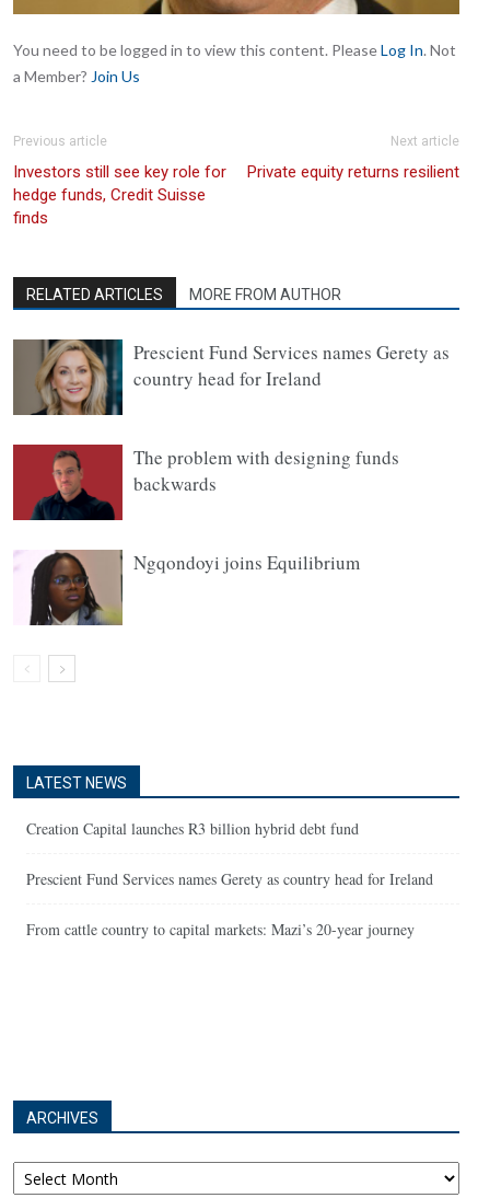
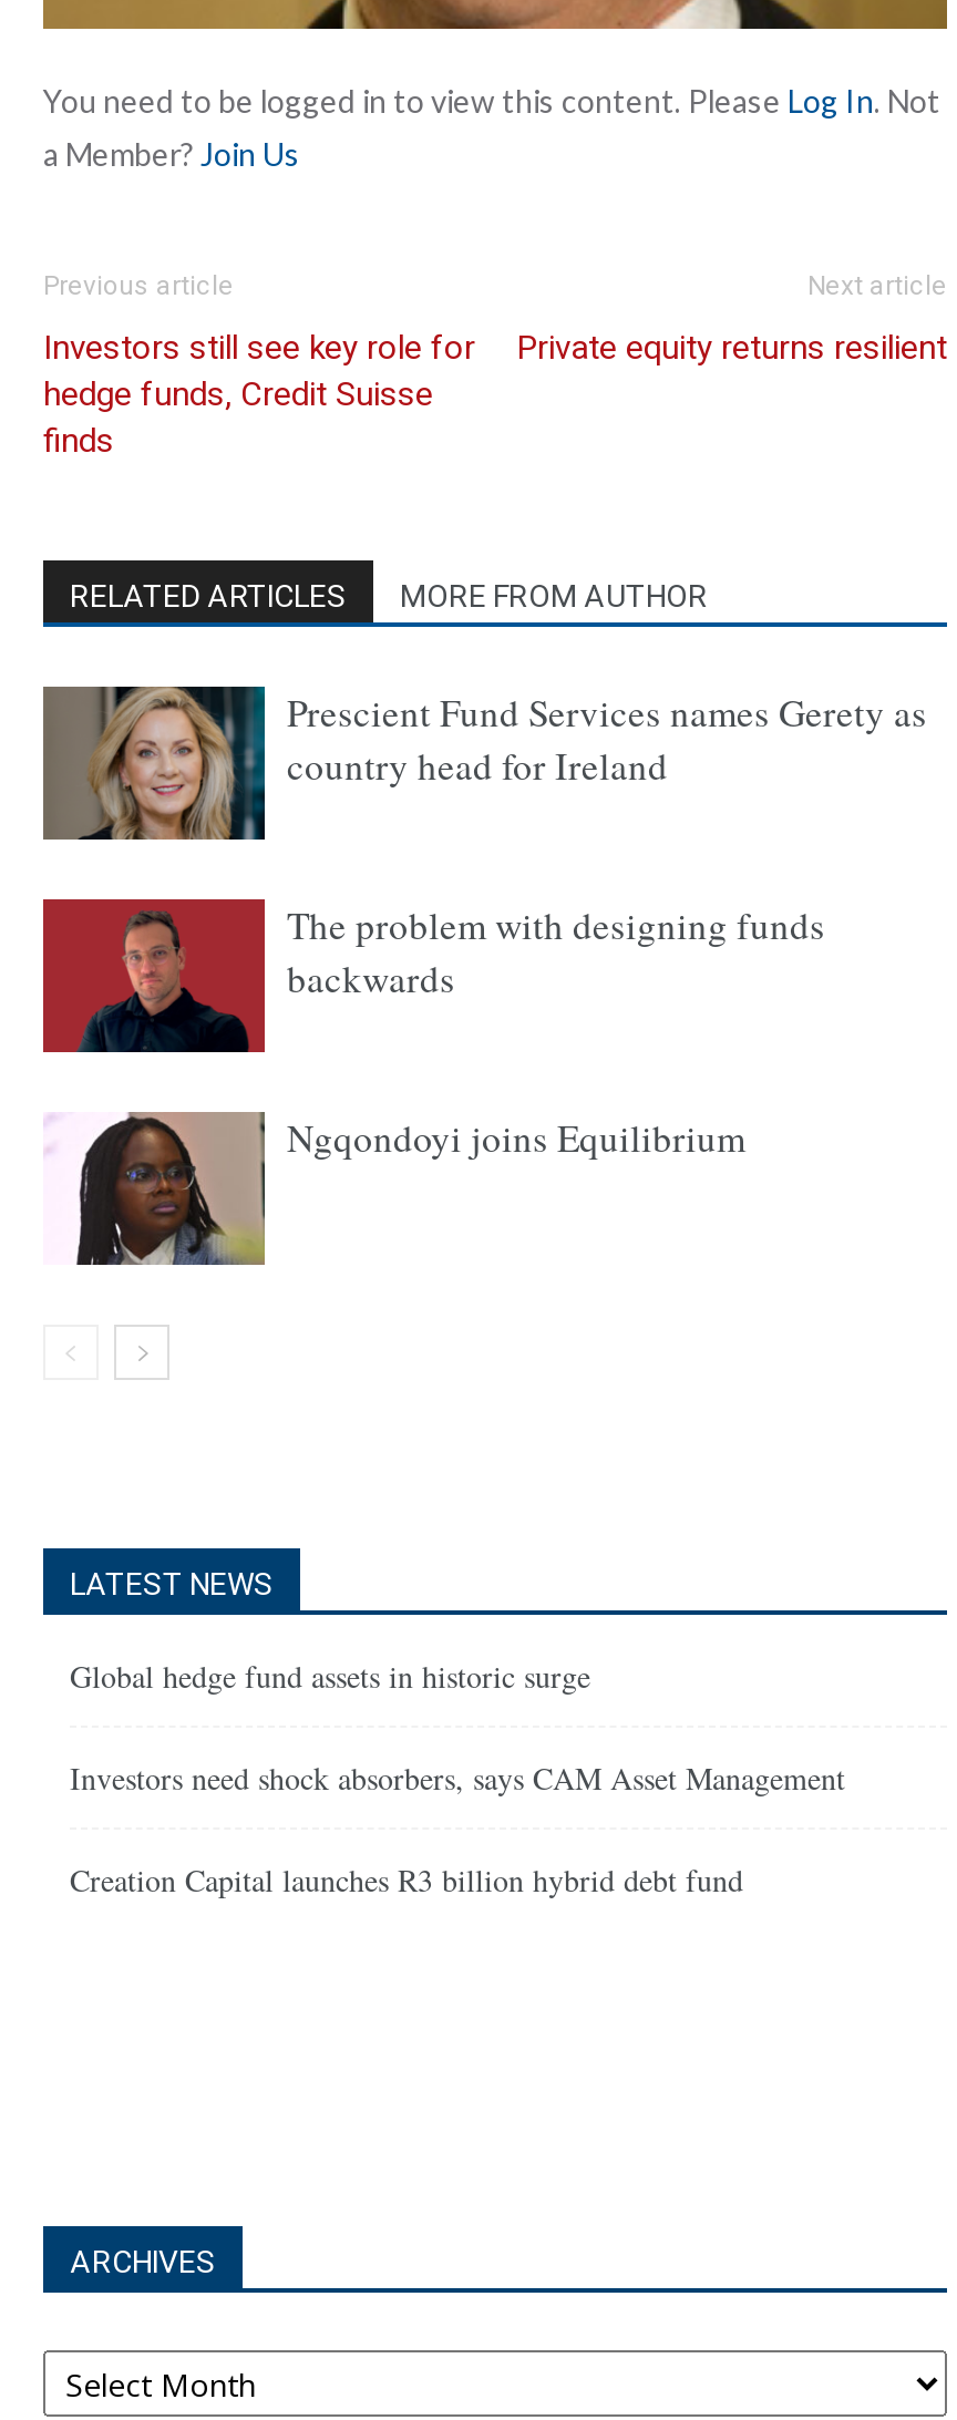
+ Global hedge fund assets in historic surge
+ Investors need shock absorbers, says CAM Asset Management

moved down: Creation Capital launches R3 billion hybrid debt fund

- Prescient Fund Services names Gerety as country head for Ireland
- From cattle country to capital markets: Mazi’s 20-year journey
